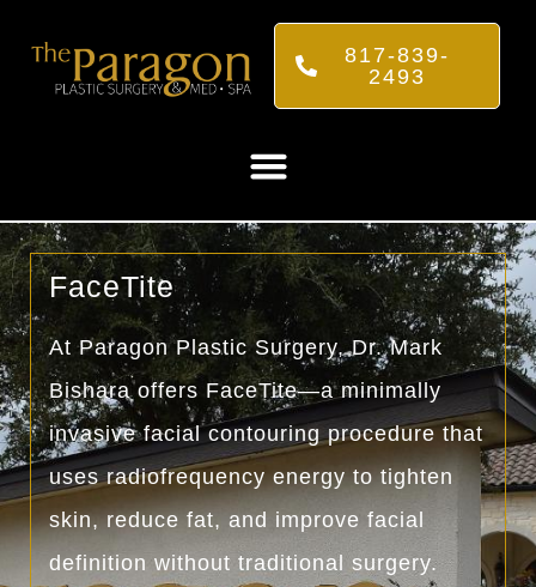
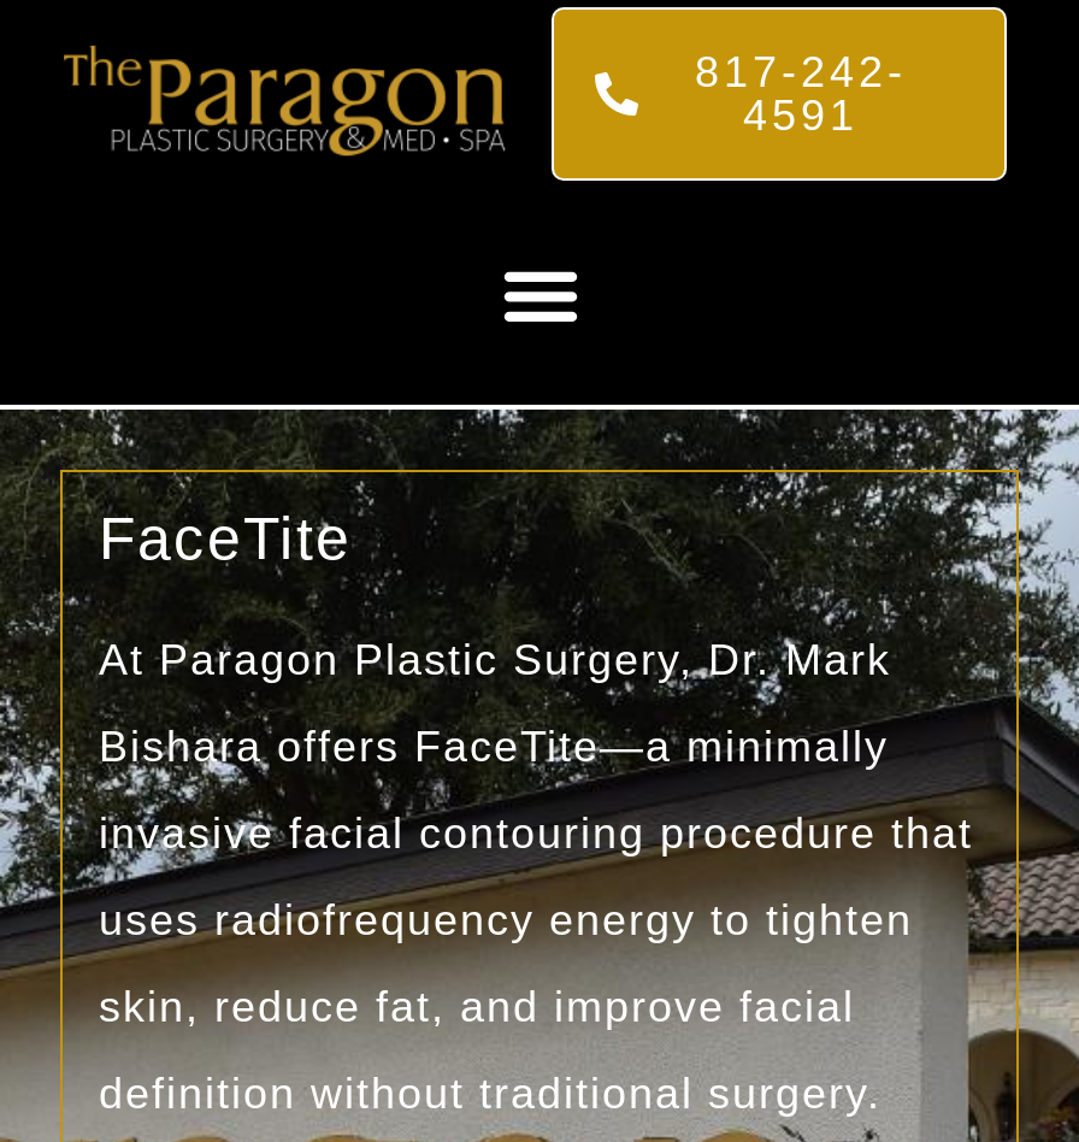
- 817-839-
+ 817-242-

- 2493
+ 4591
